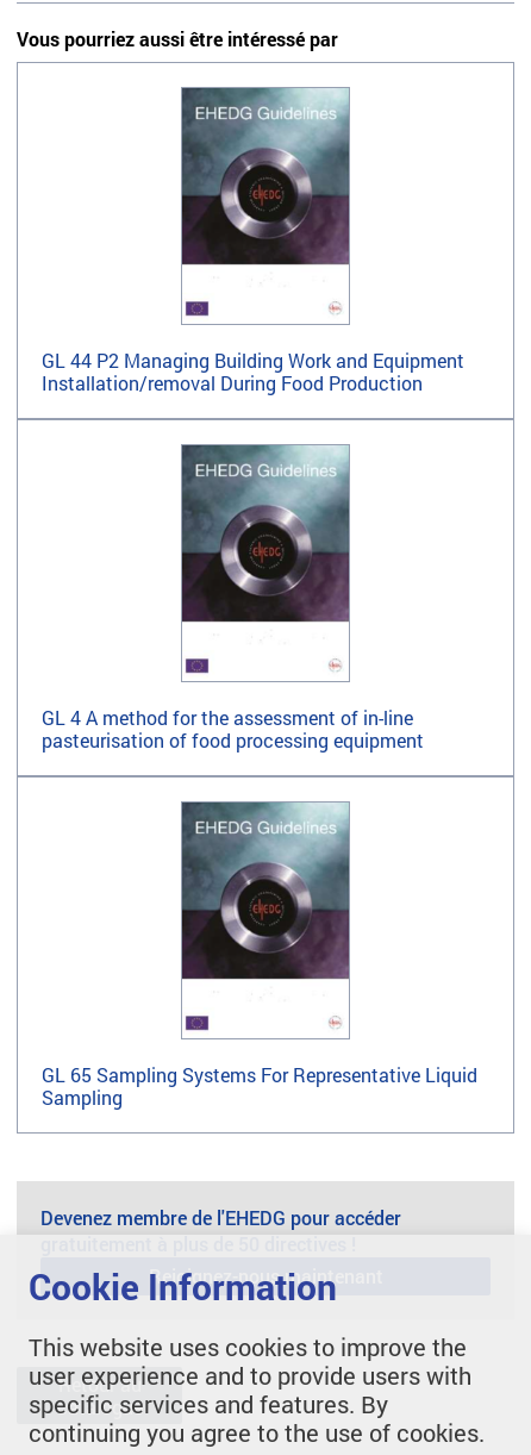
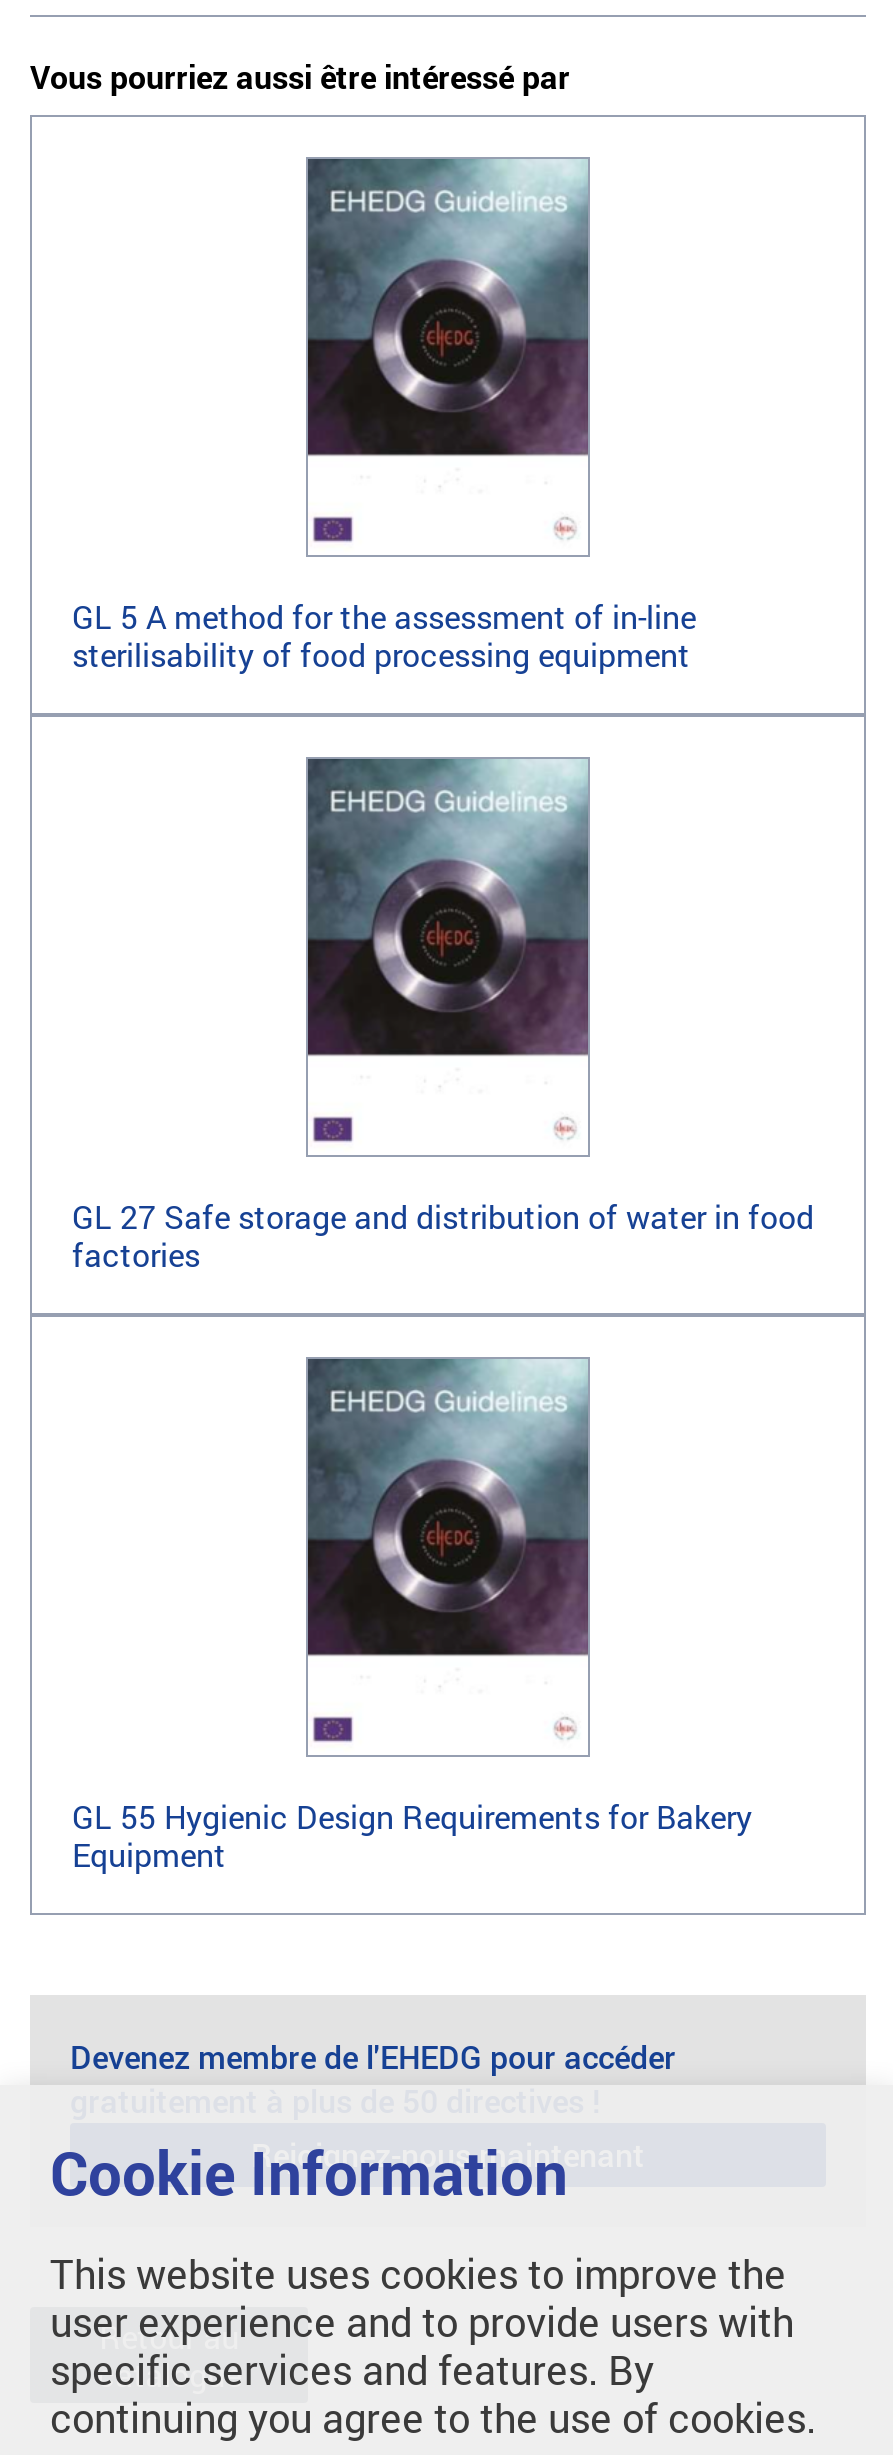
- GL 44 P2 Managing Building Work and Equipment
- Installation/removal During Food Production
+ GL 5 A method for the assessment of in-line
+ sterilisability of food processing equipment

- GL 4 A method for the assessment of in-line
- pasteurisation of food processing equipment
+ GL 27 Safe storage and distribution of water in food
+ factories

- GL 65 Sampling Systems For Representative Liquid
- Sampling
+ GL 55 Hygienic Design Requirements for Bakery
+ Equipment
